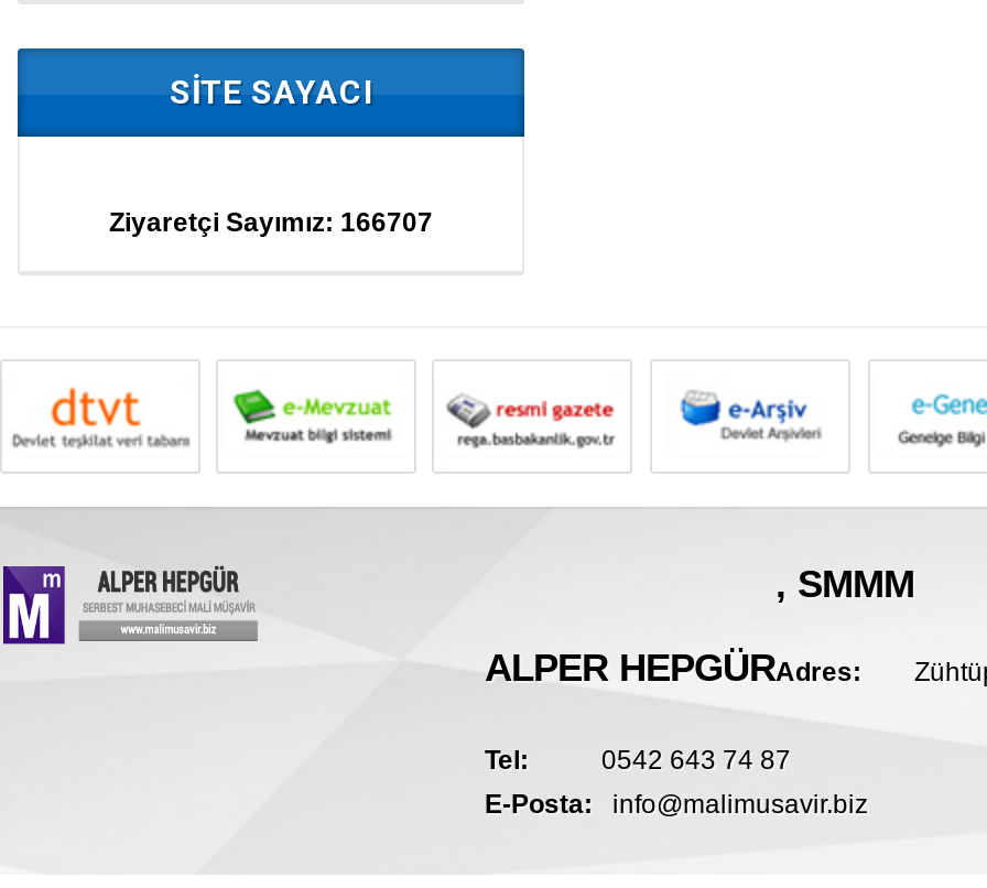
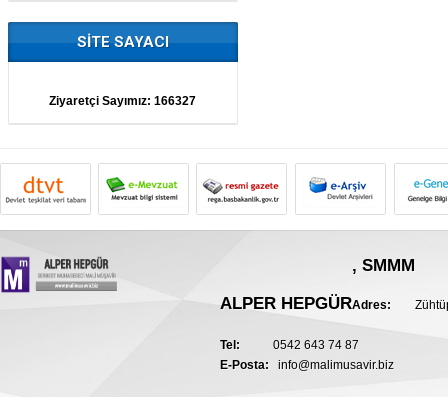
- Ziyaretçi Sayımız: 166707
+ Ziyaretçi Sayımız: 166327
